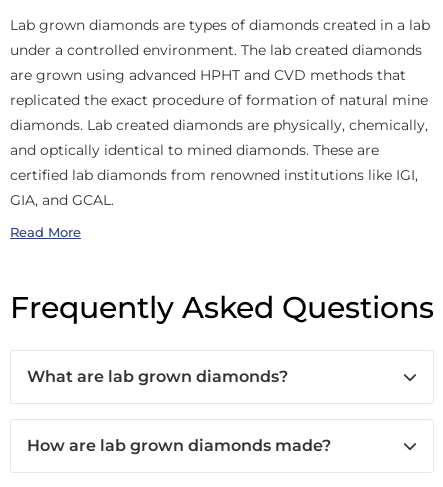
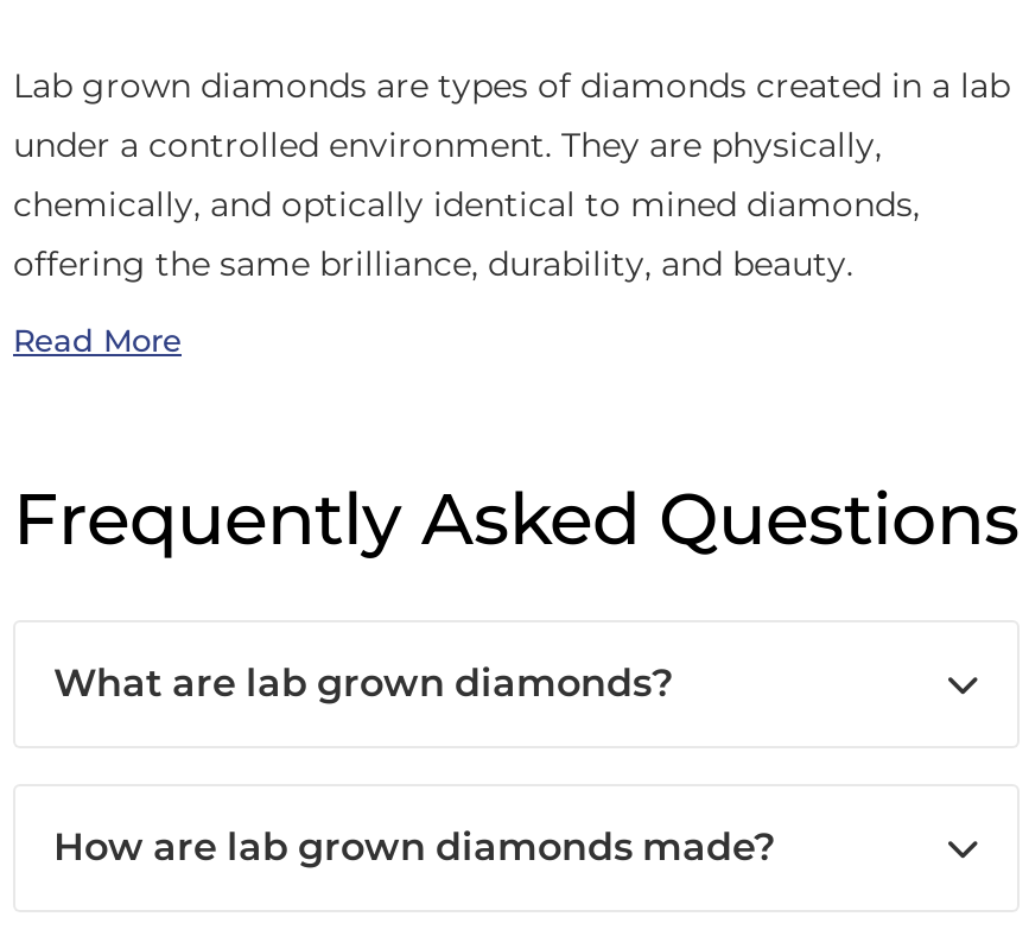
- under a controlled environment. The lab created diamonds
- are grown using advanced HPHT and CVD methods that
- replicated the exact procedure of formation of natural mine
- diamonds. Lab created diamonds are physically, chemically,
- and optically identical to mined diamonds. These are
- certified lab diamonds from renowned institutions like IGI,
- GIA, and GCAL.
+ under a controlled environment. They are physically,
+ chemically, and optically identical to mined diamonds,
+ offering the same brilliance, durability, and beauty.
